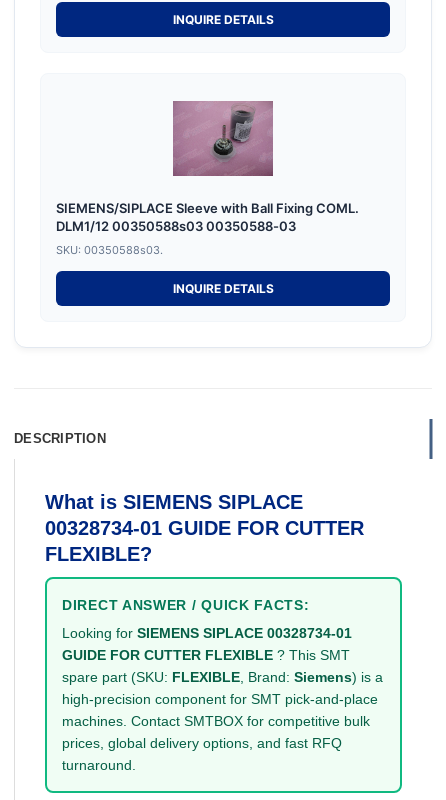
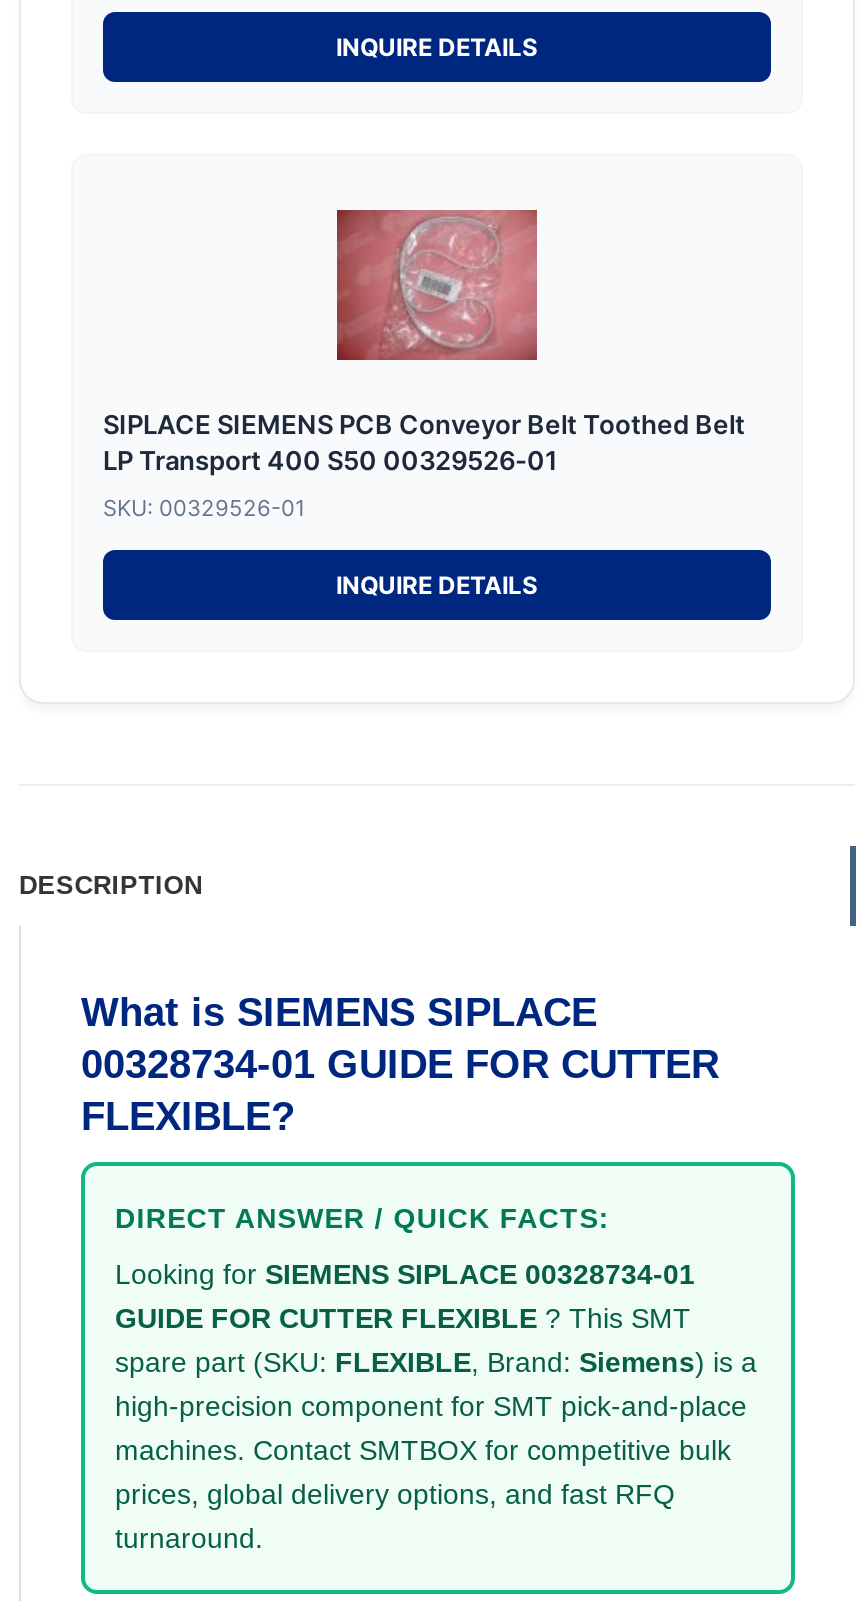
- [image]
- SIEMENS/SIPLACE Sleeve with Ball Fixing COML.
- DLM1/12 00350588s03 00350588-03
+ [image]
+ SIPLACE SIEMENS PCB Conveyor Belt Toothed Belt
+ LP Transport 400 S50 00329526-01

- SKU: 00350588s03.
+ SKU: 00329526-01
